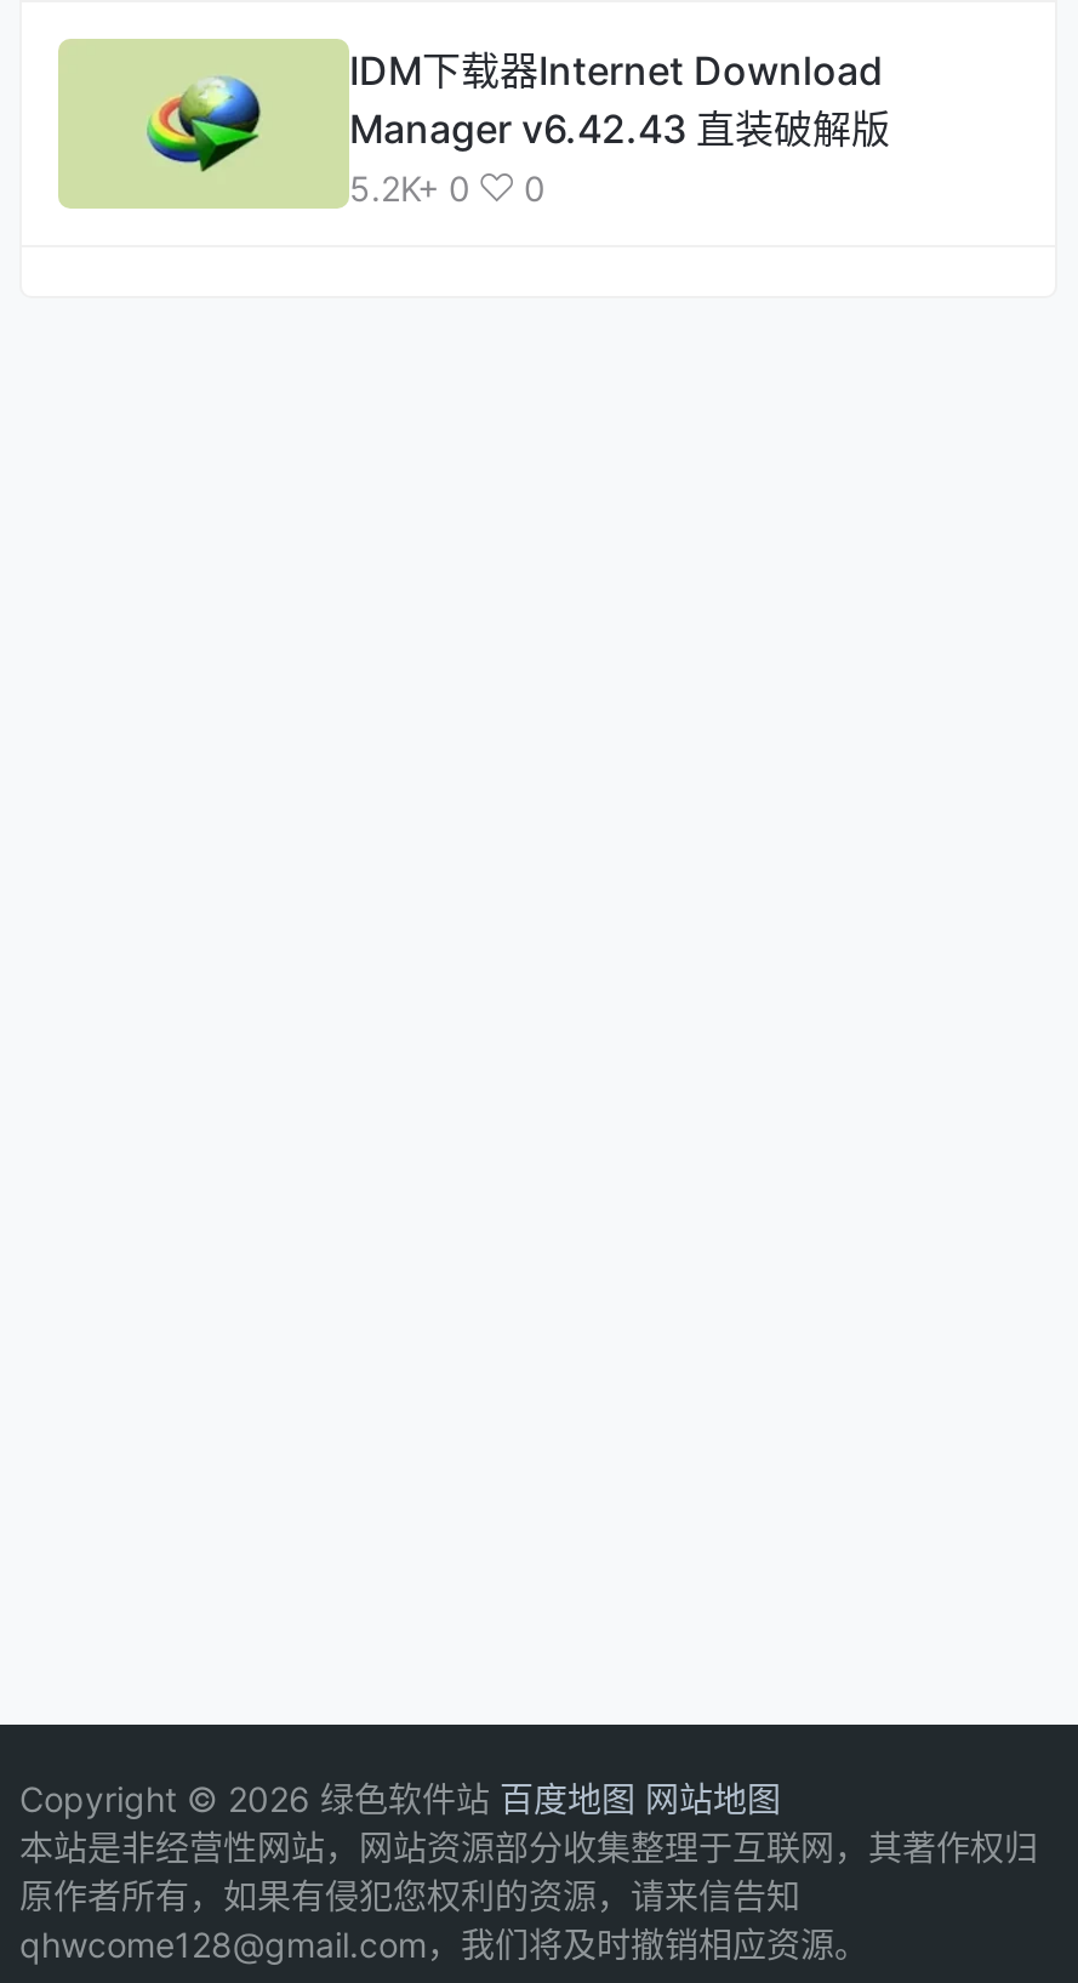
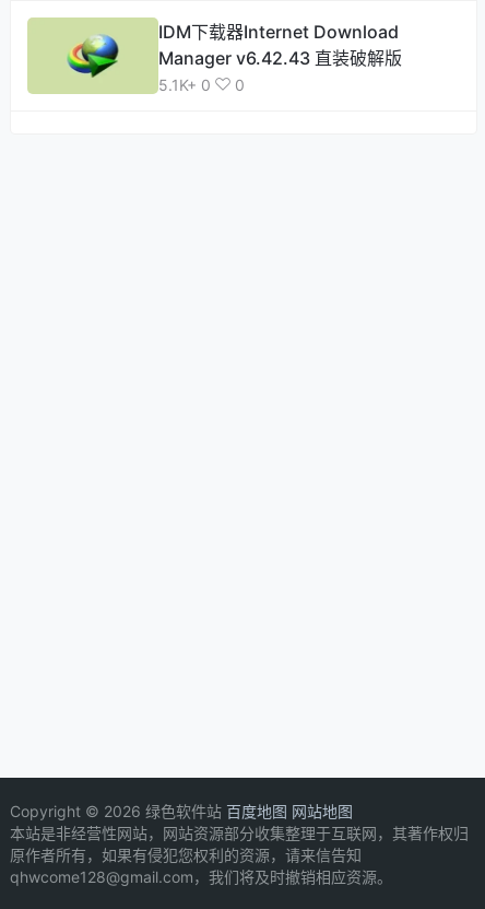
- 5.2K+ 0 0
+ 5.1K+ 0 0
